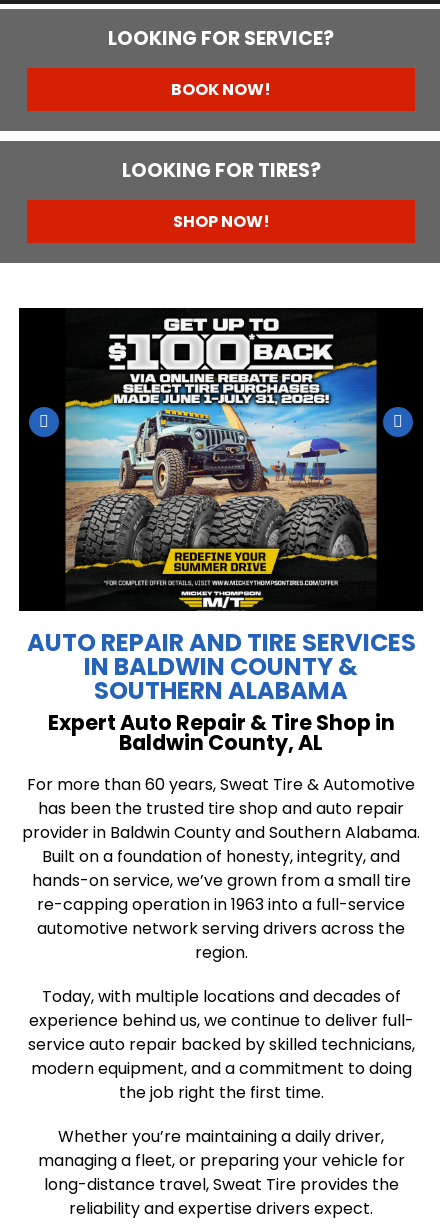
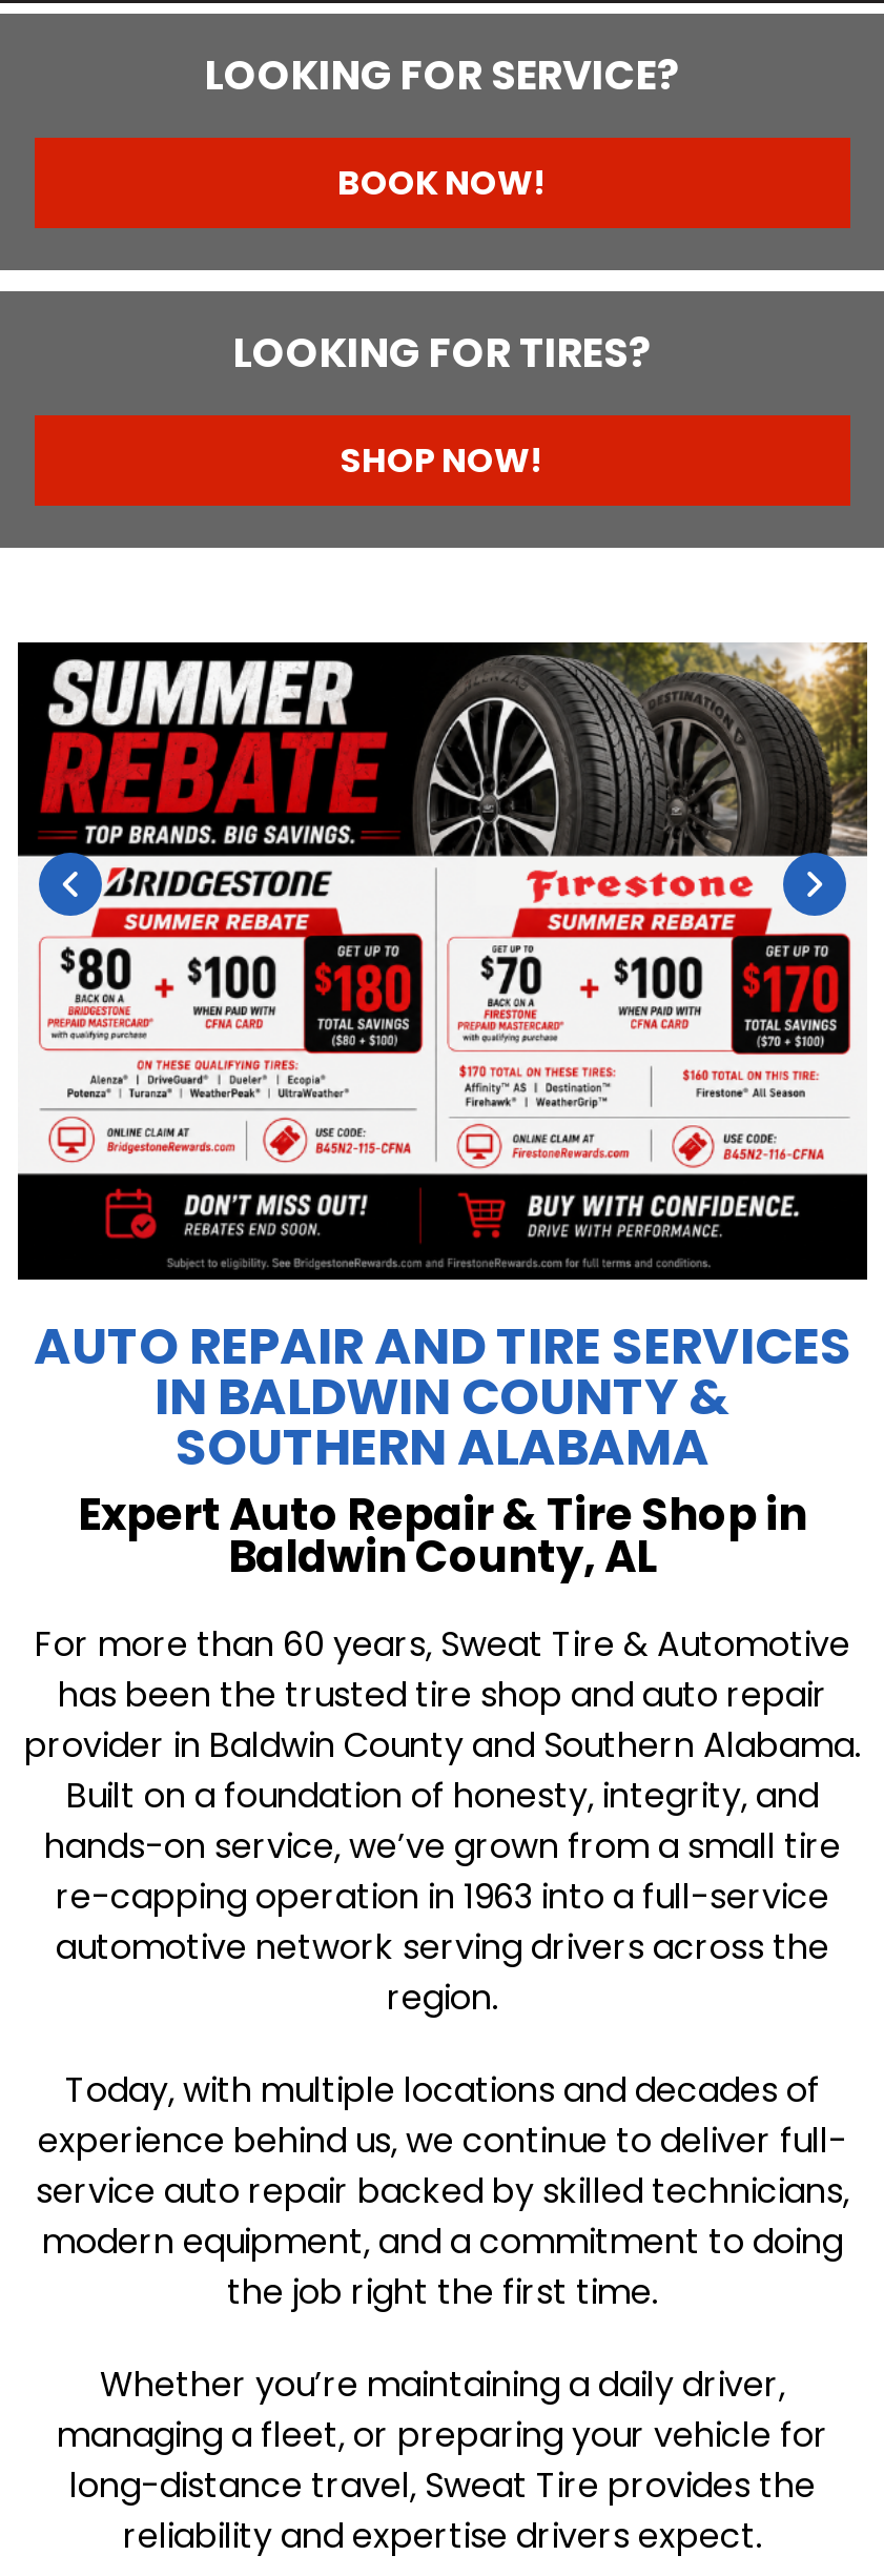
- [image]
+ [image]
